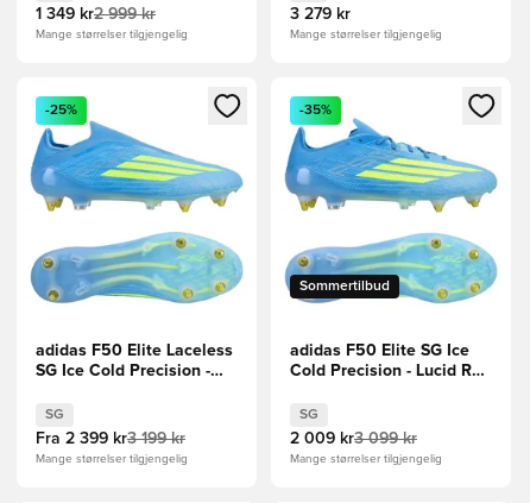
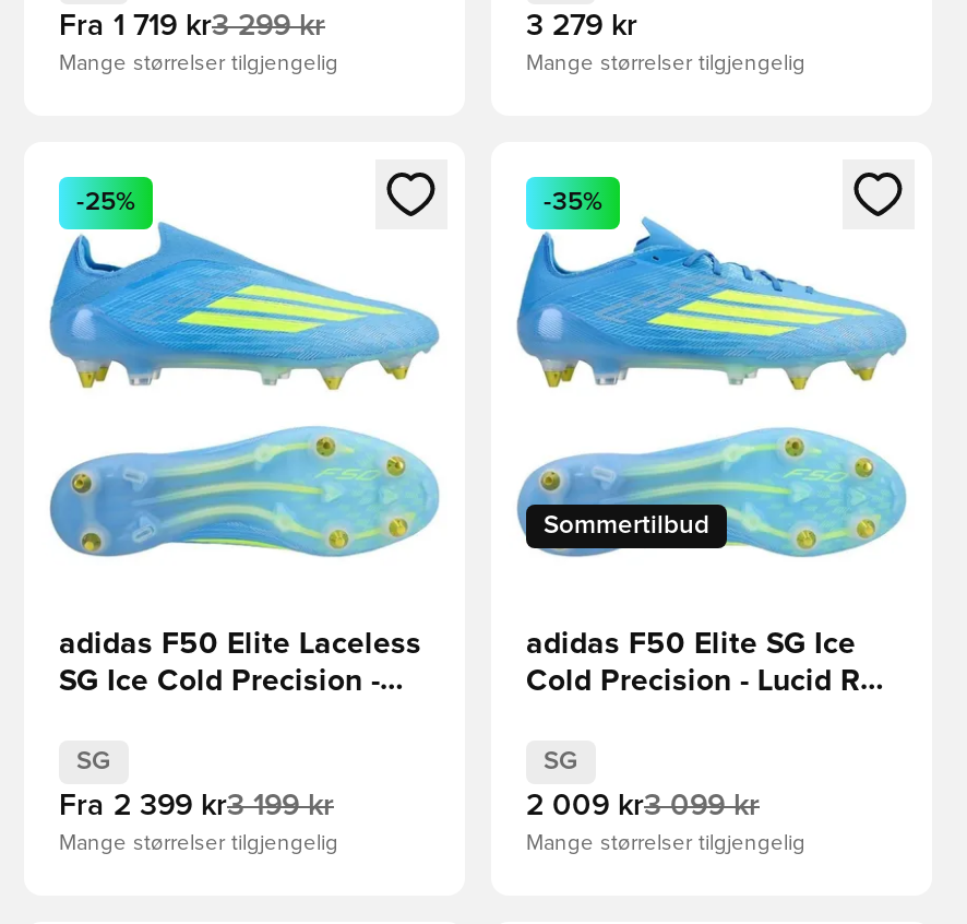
- 1 349 kr2 999 kr
+ Fra 1 719 kr3 299 kr
